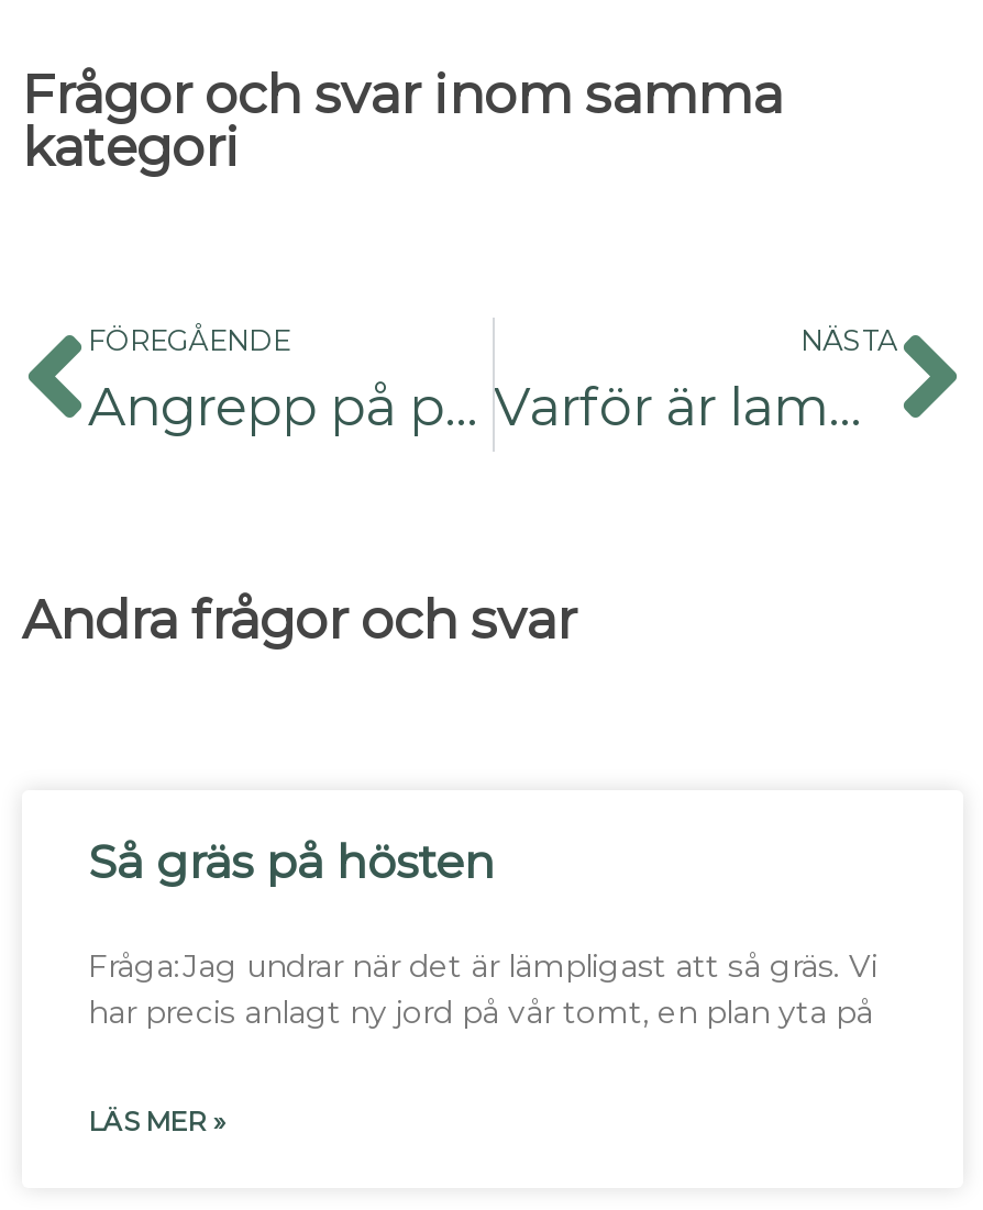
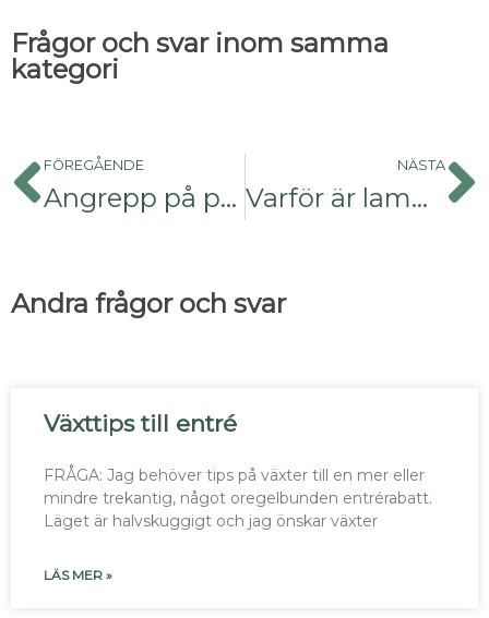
- Så gräs på hösten
+ Växttips till entré

- Fråga:Jag undrar när det är lämpligast att så gräs. Vi
- har precis anlagt ny jord på vår tomt, en plan yta på
+ FRÅGA: Jag behöver tips på växter till en mer eller
+ mindre trekantig, något oregelbunden entrérabatt.
+ Läget är halvskuggigt och jag önskar växter
